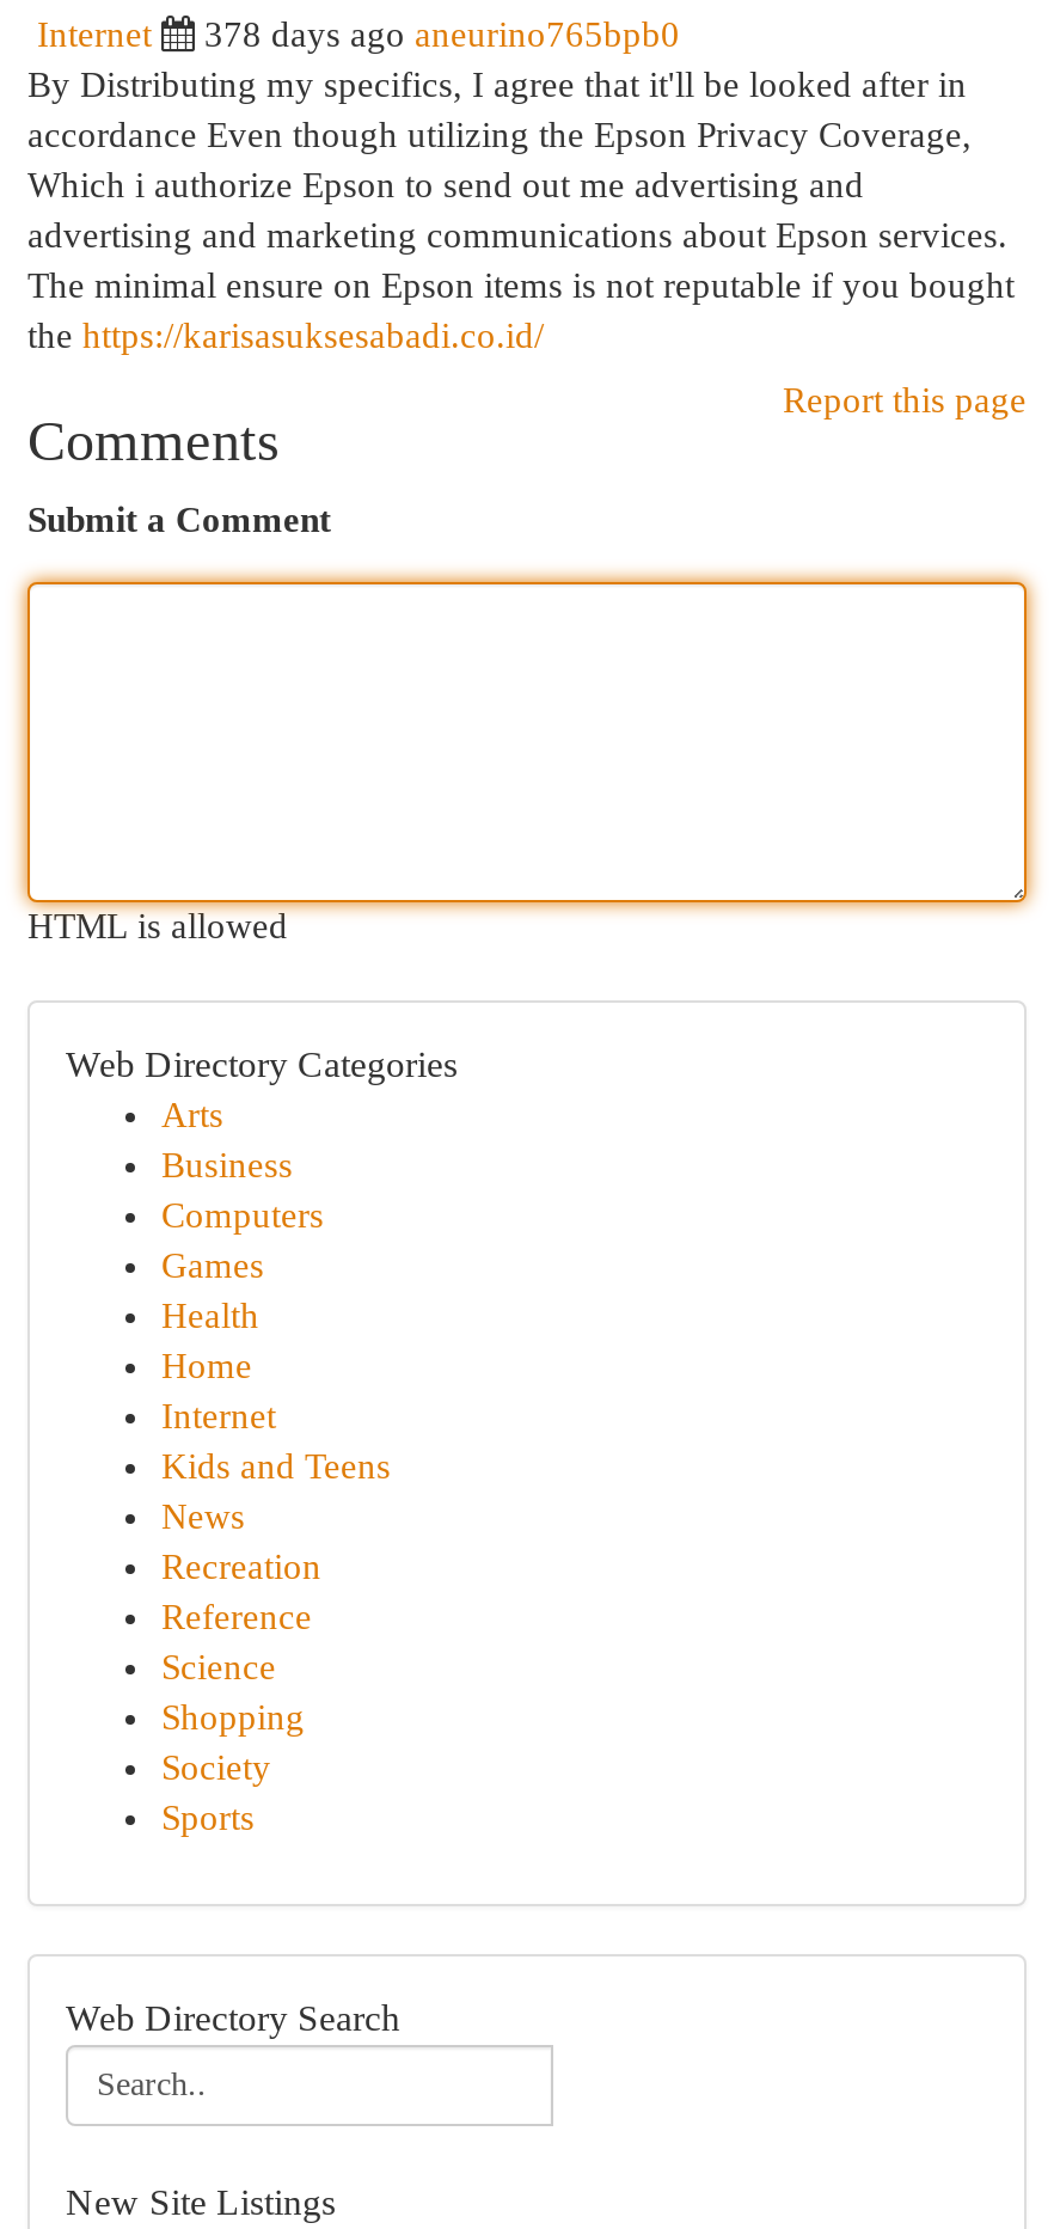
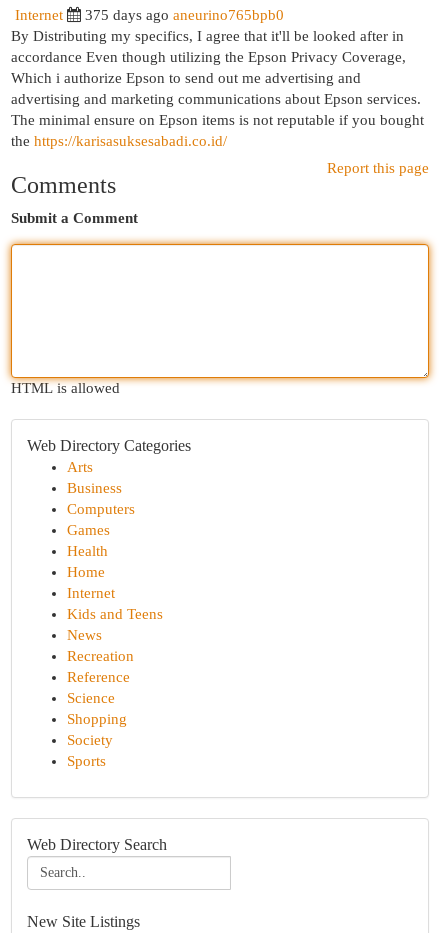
- 378 days ago aneurino765bpb0
+ 375 days ago aneurino765bpb0
